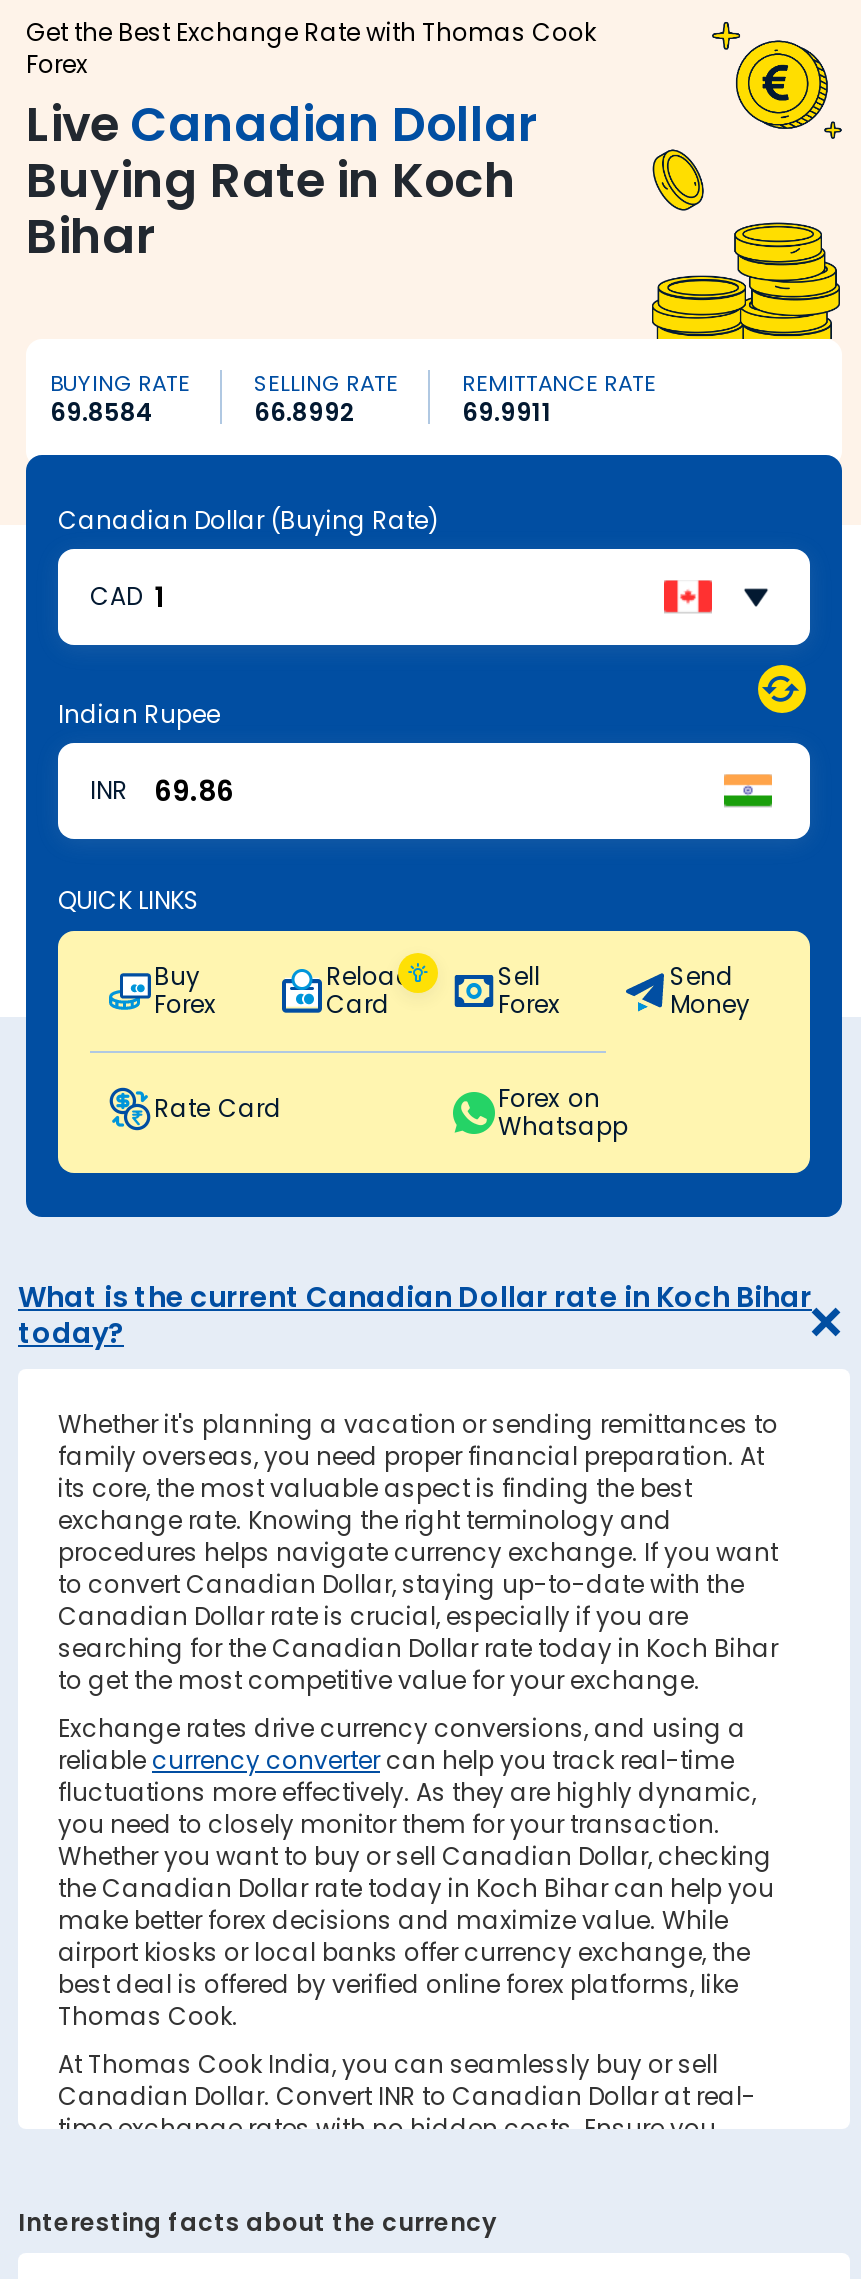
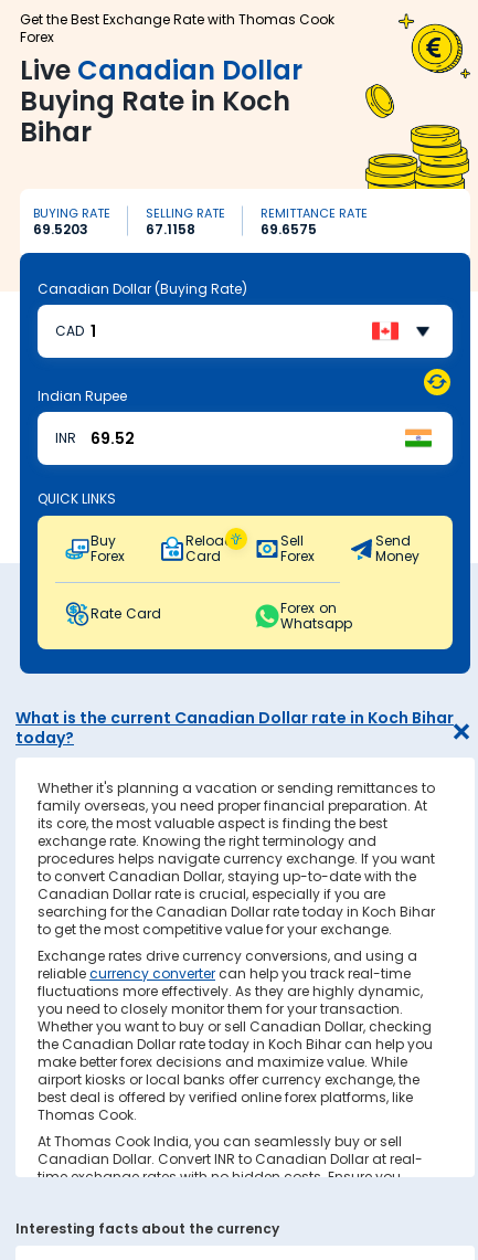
- 69.8584
+ 69.5203

- 66.8992
+ 67.1158

- 69.9911
+ 69.6575
